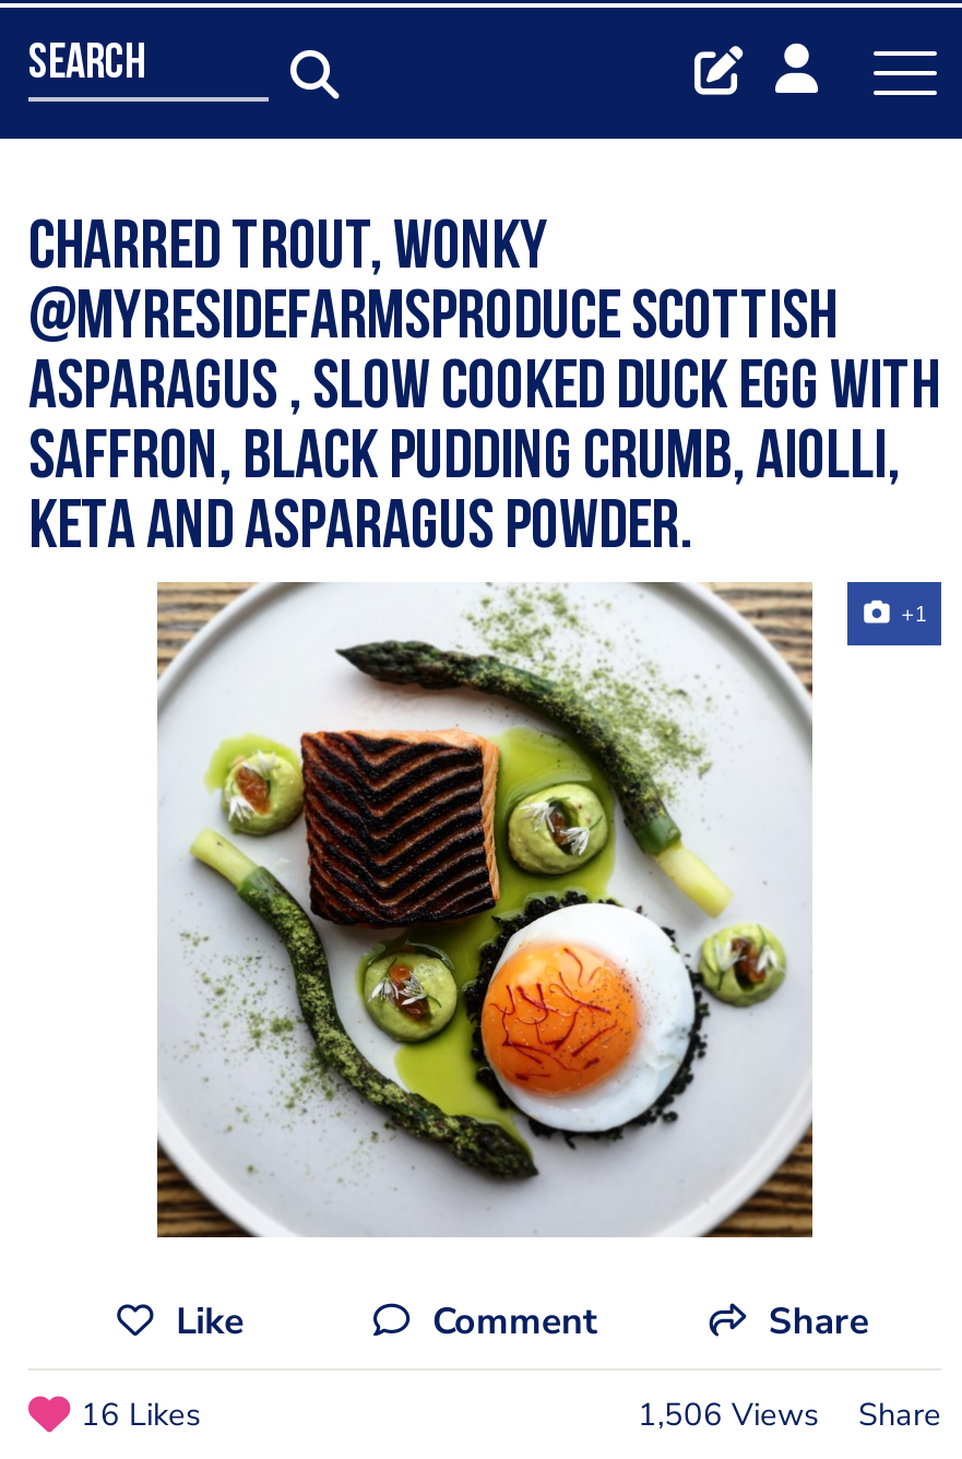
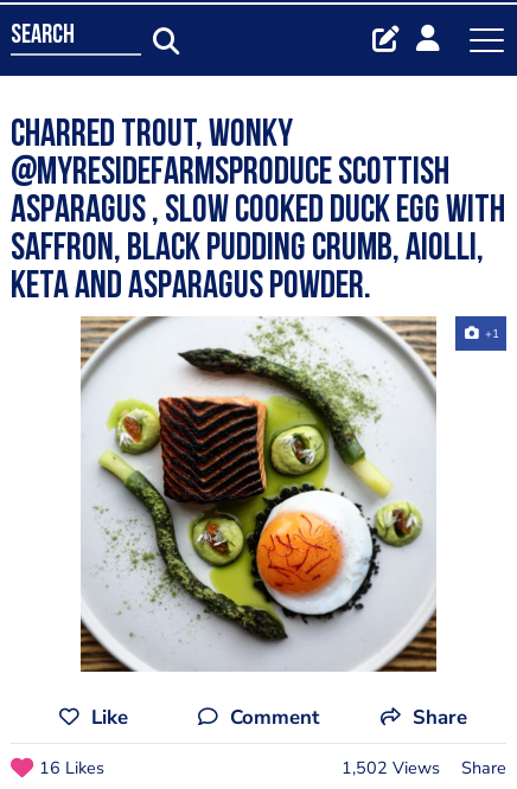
- 1,506 Views Share
+ 1,502 Views Share
